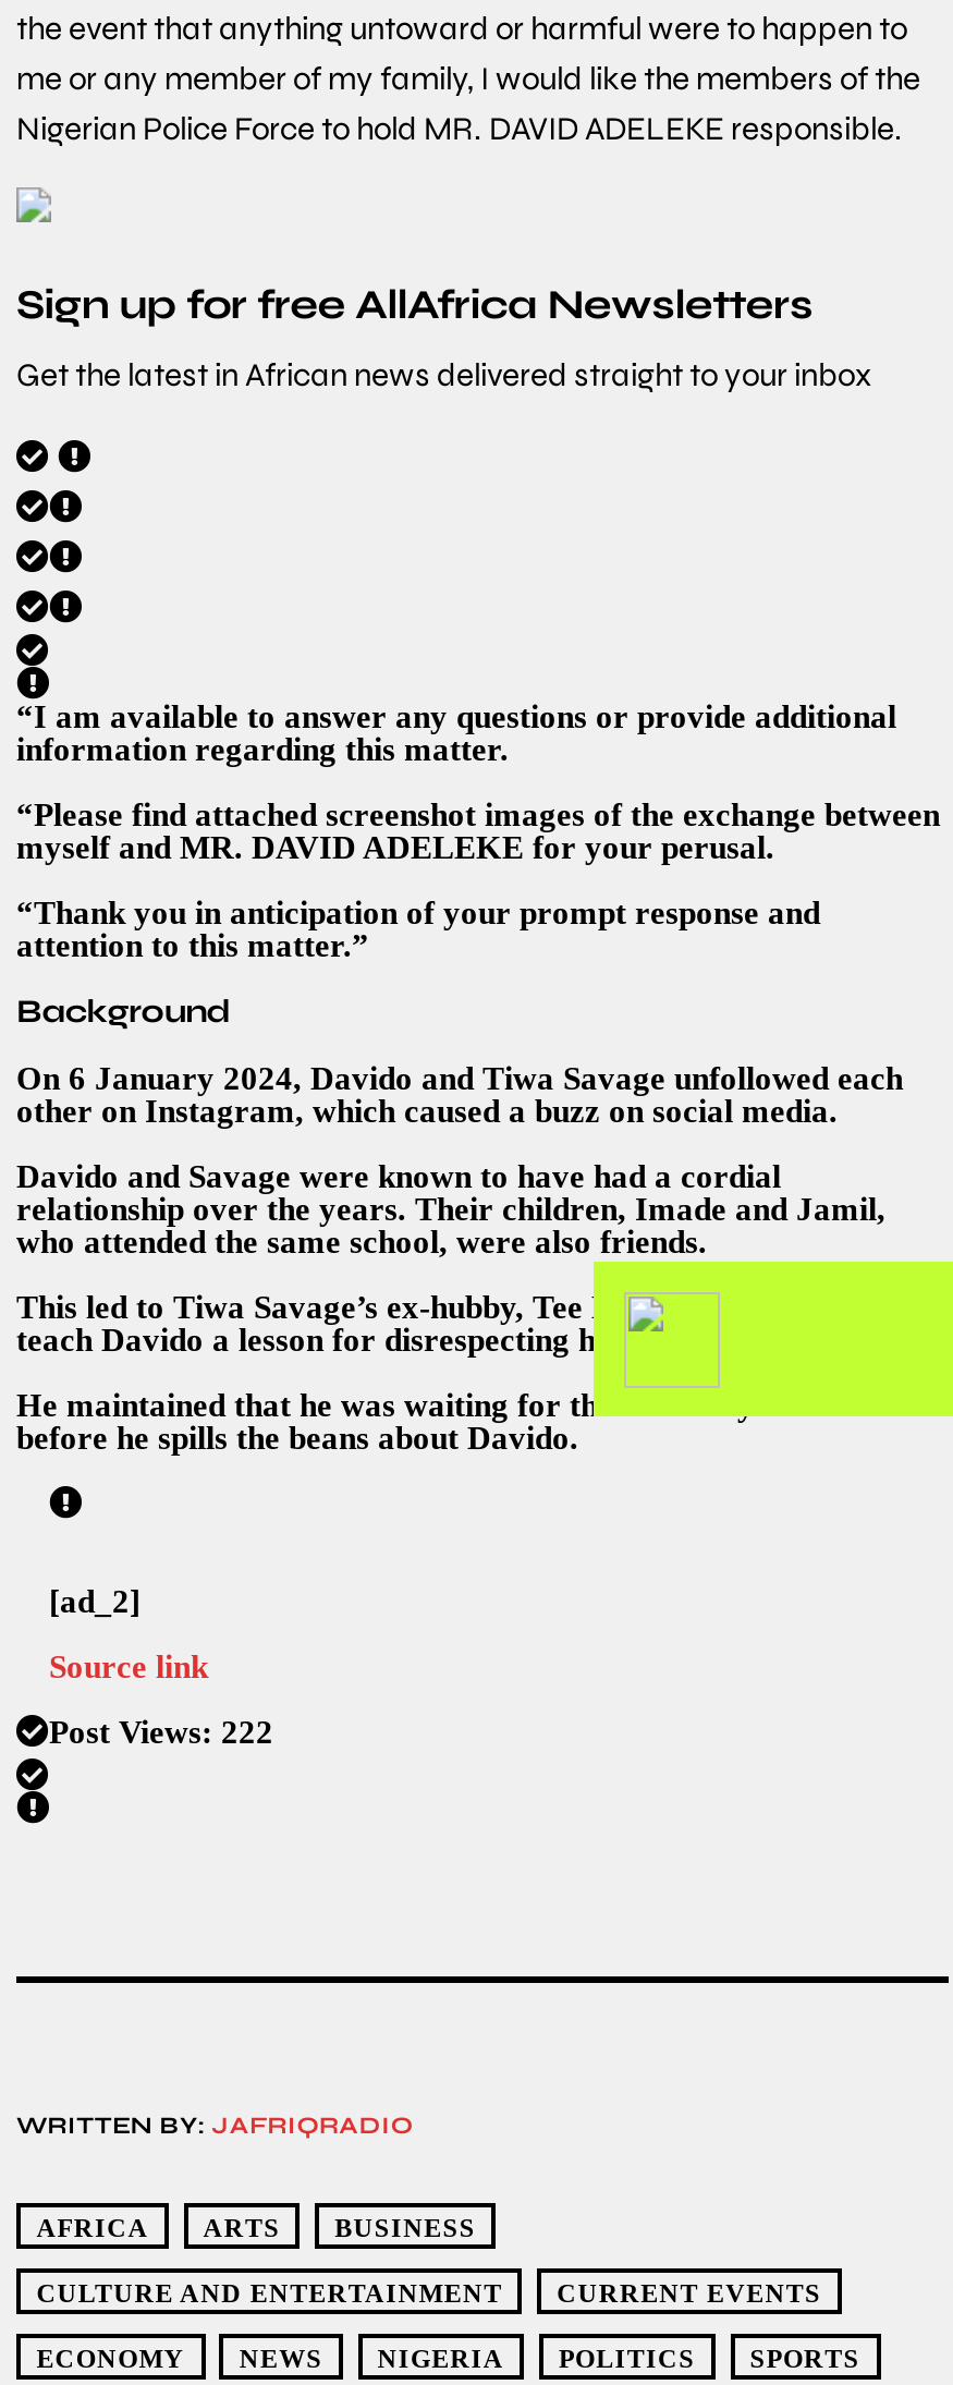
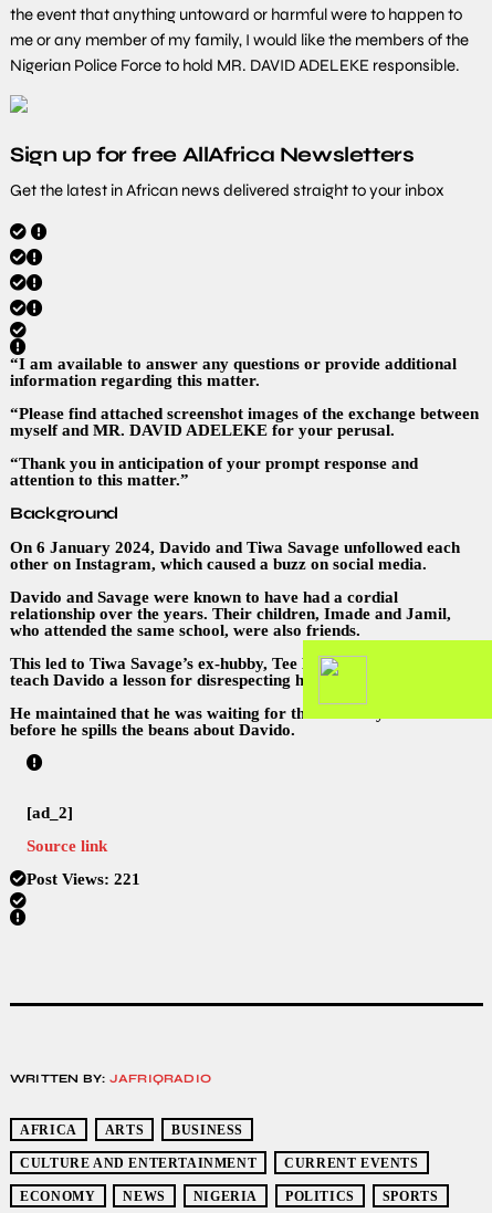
- Post Views: 222
+ Post Views: 221
